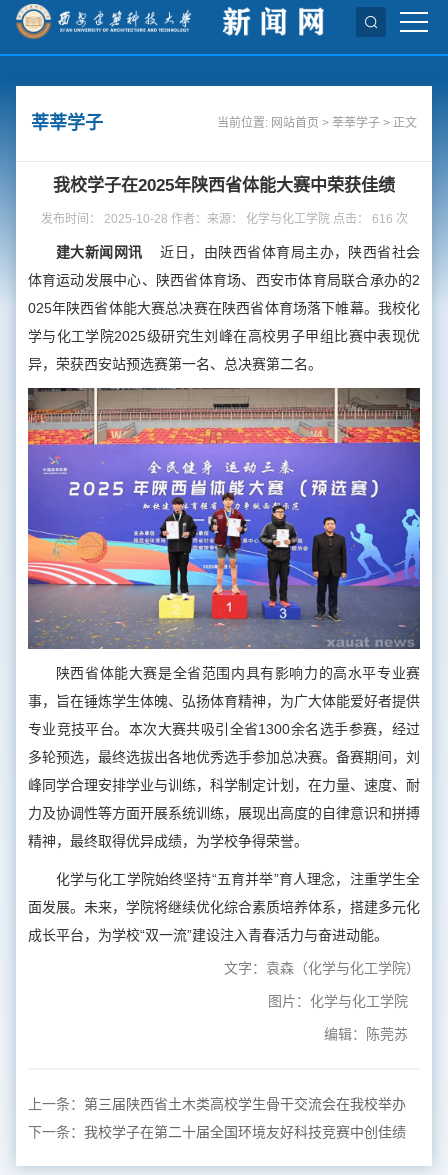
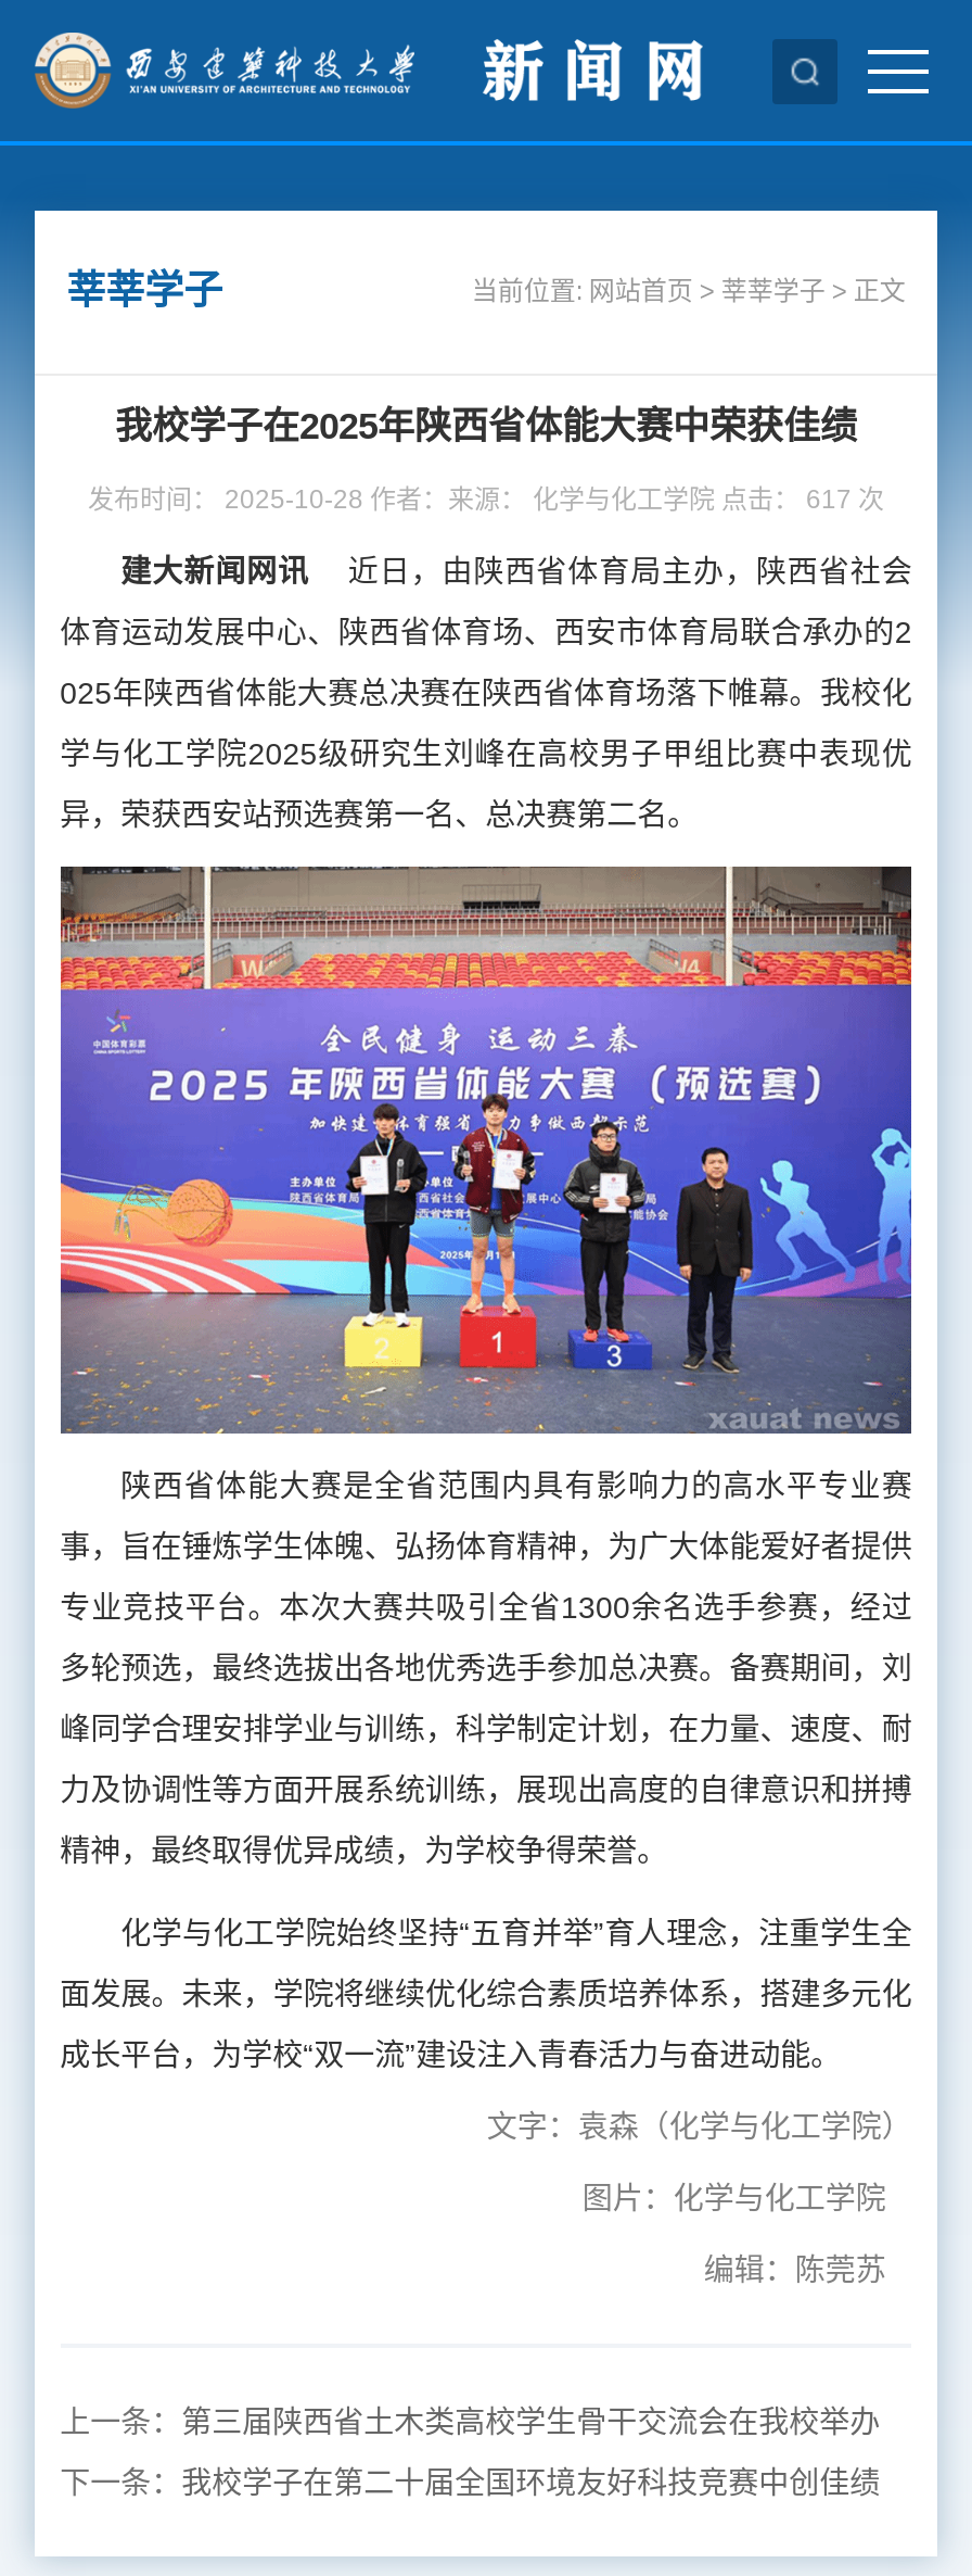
- 发布时间： 2025-10-28 作者：来源： 化学与化工学院 点击：616次
+ 发布时间： 2025-10-28 作者：来源： 化学与化工学院 点击：617次
